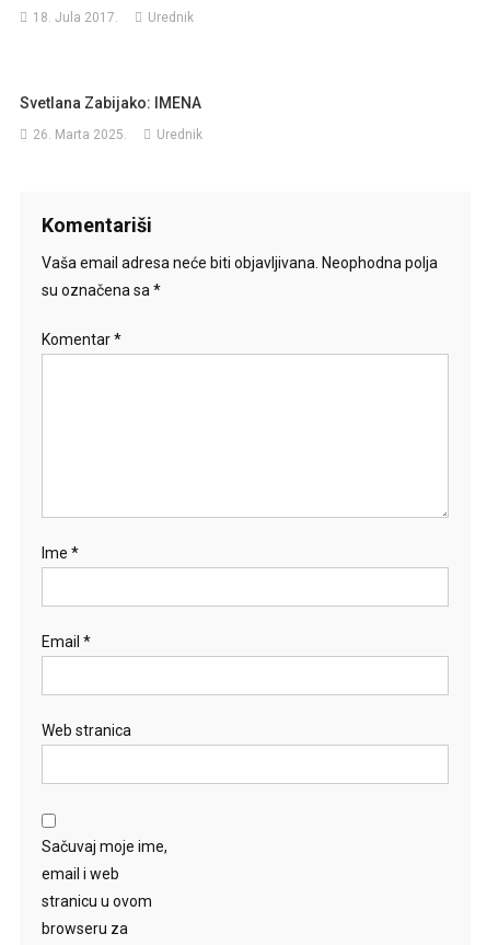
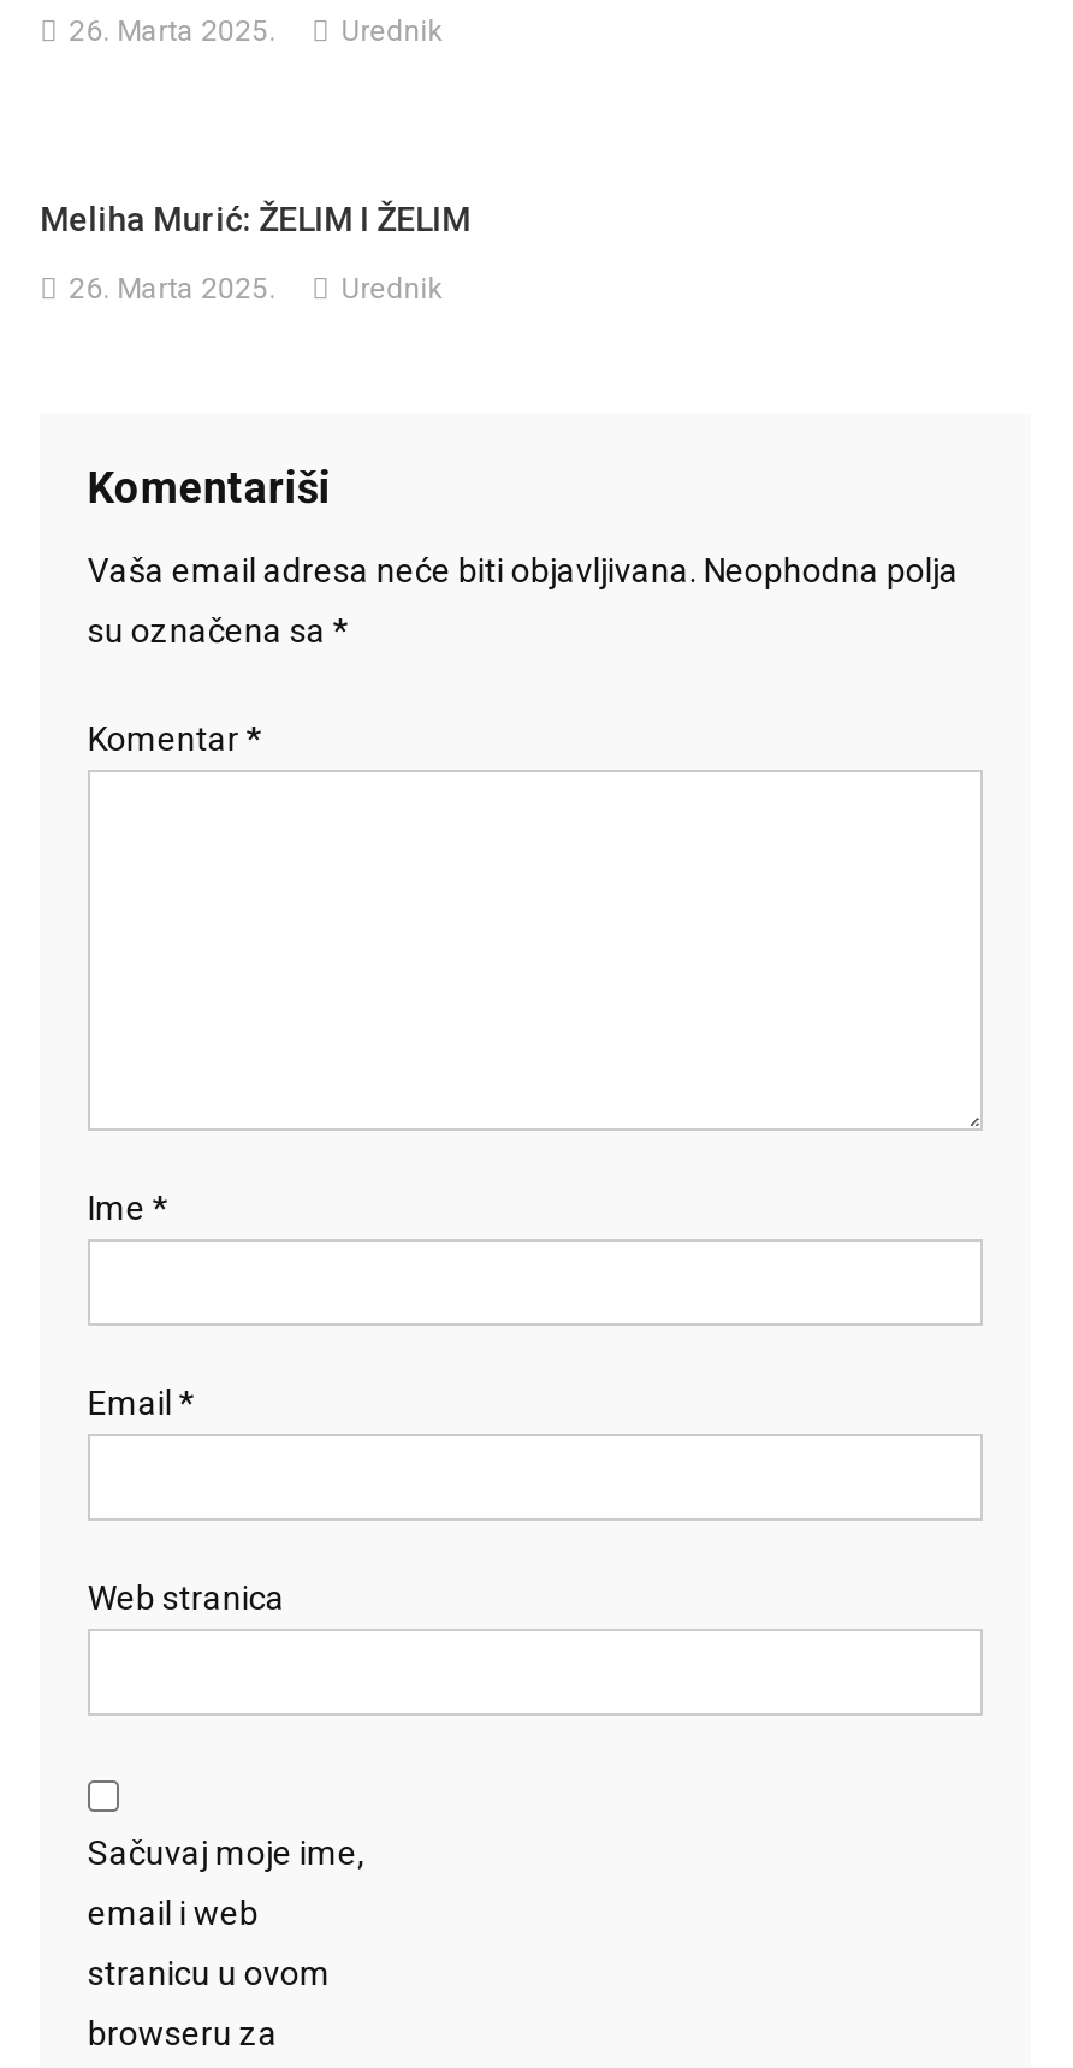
- 18. Jula 2017. Urednik
+ 26. Marta 2025. Urednik

- Svetlana Zabijako: IMENA
+ Meliha Murić: ŽELIM I ŽELIM
